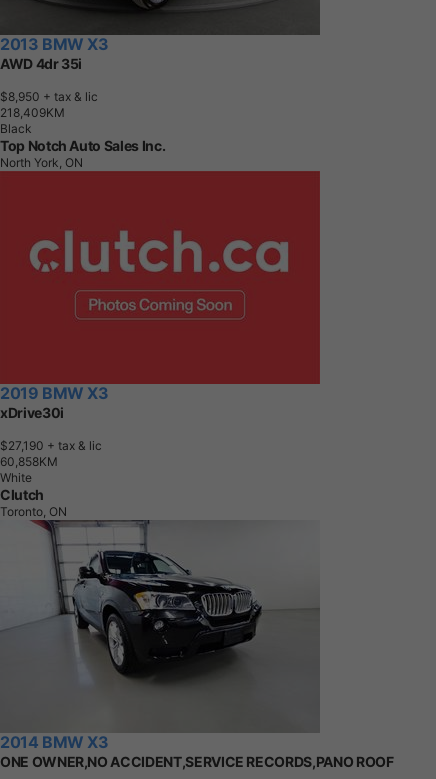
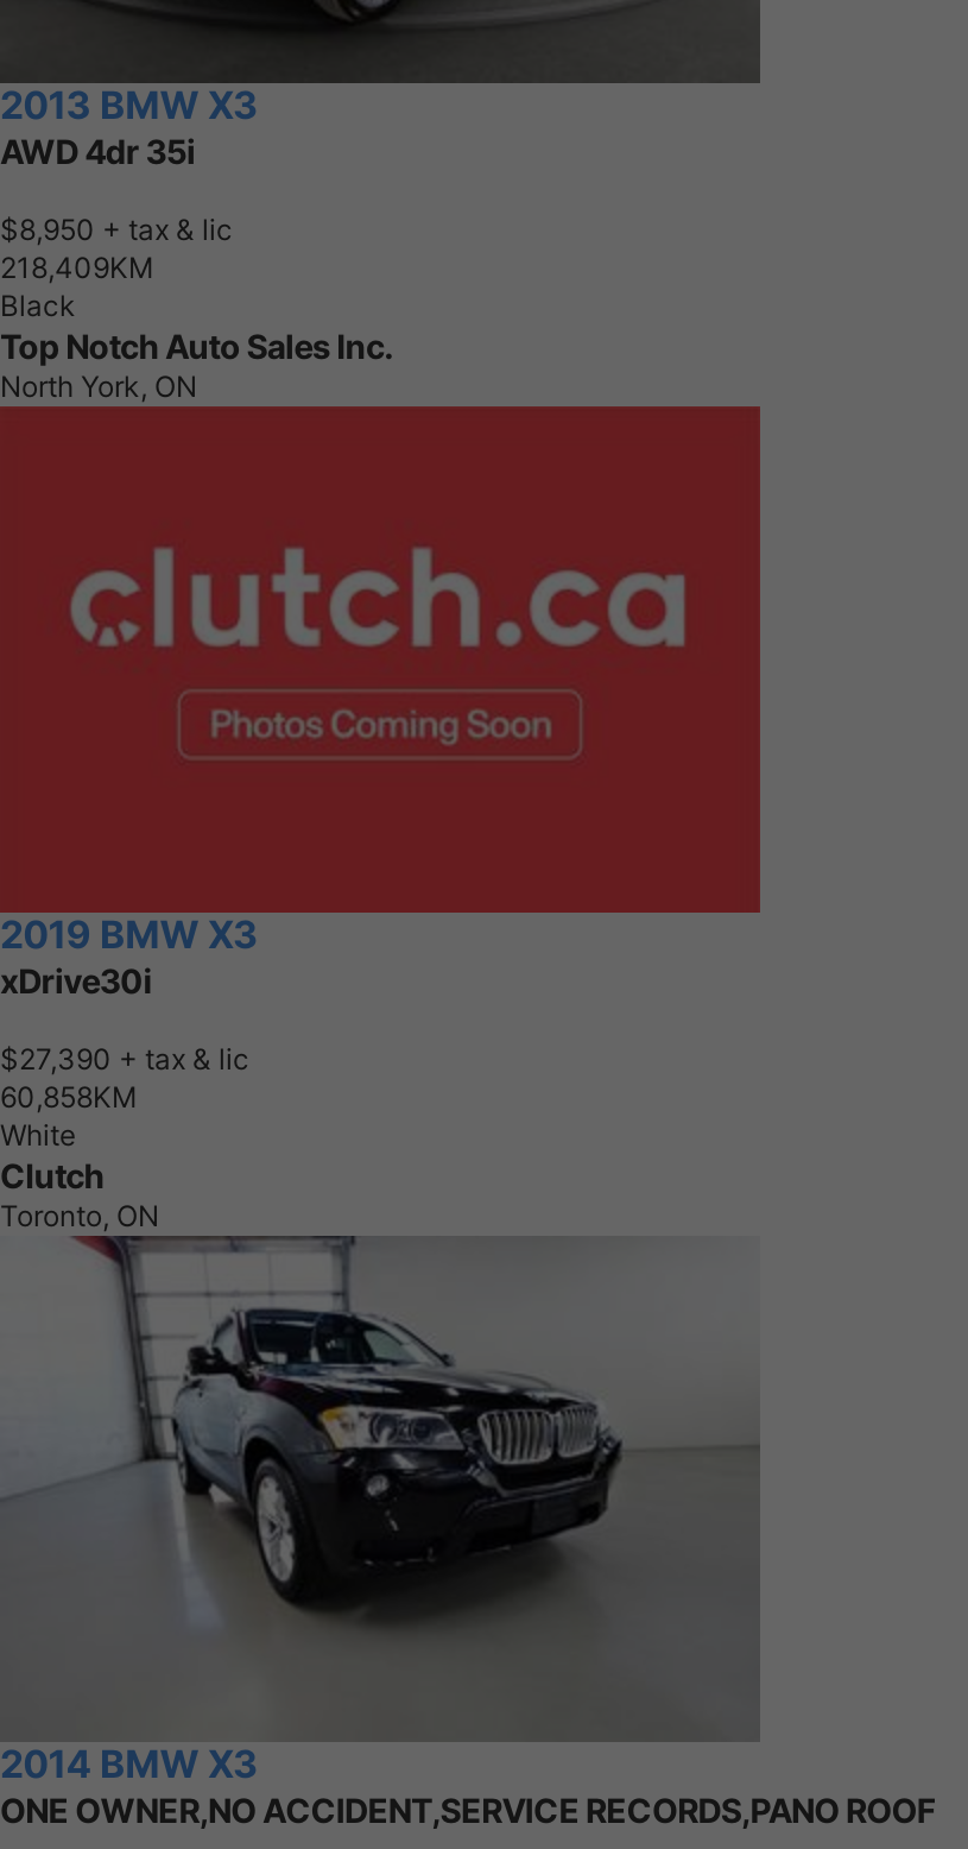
- $27,190 + tax & lic
+ $27,390 + tax & lic
